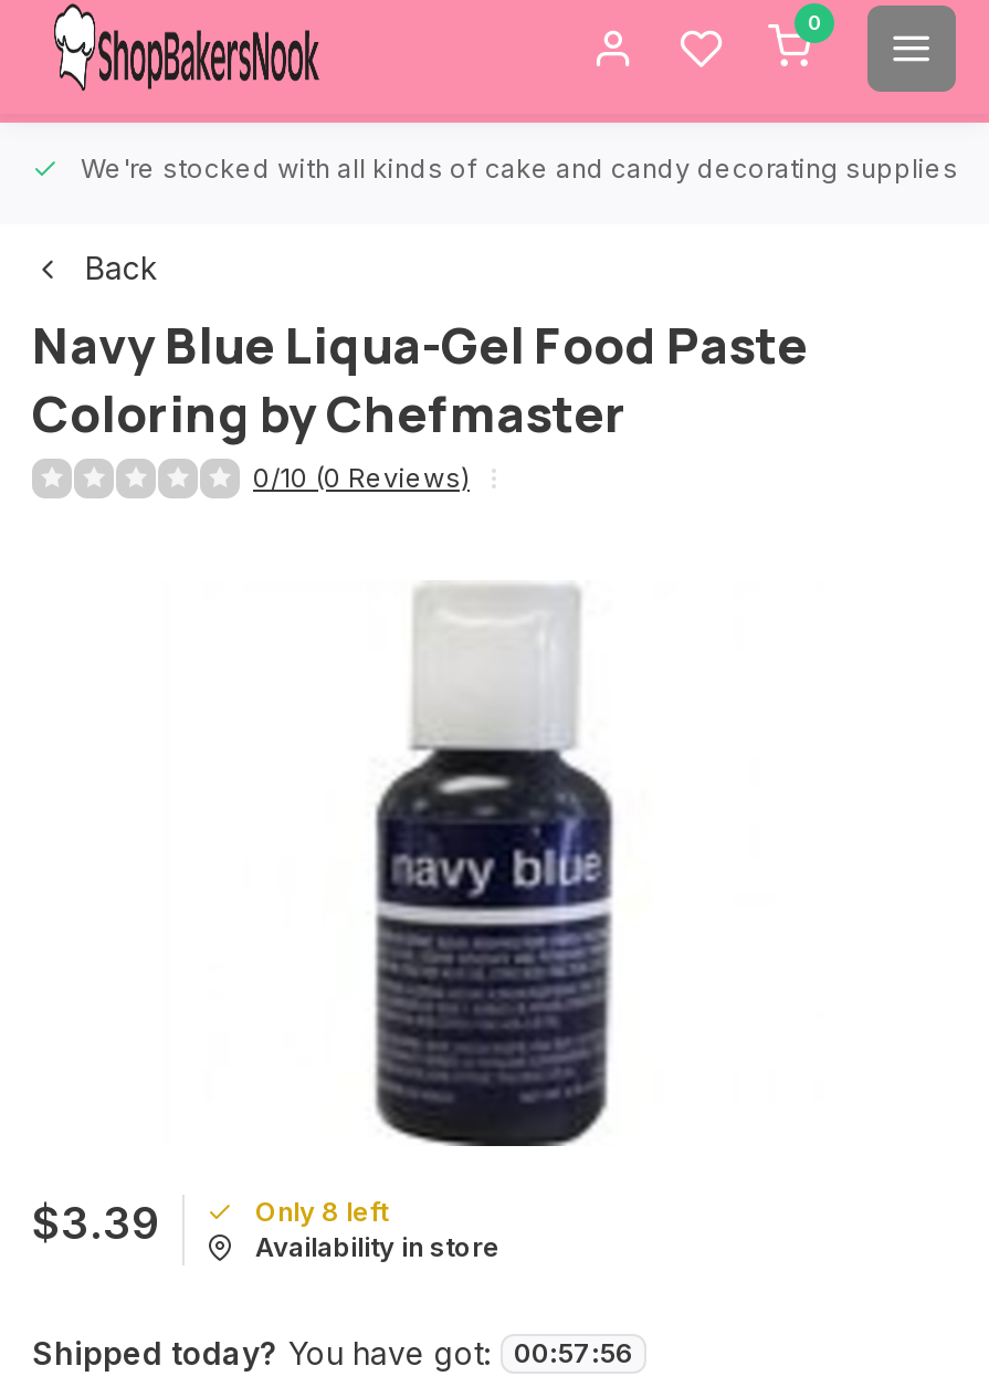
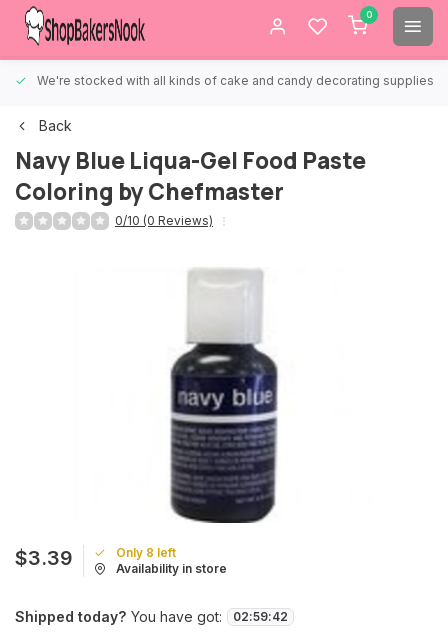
- Shipped today? You have got: 00:57:56
+ Shipped today? You have got: 02:59:42
